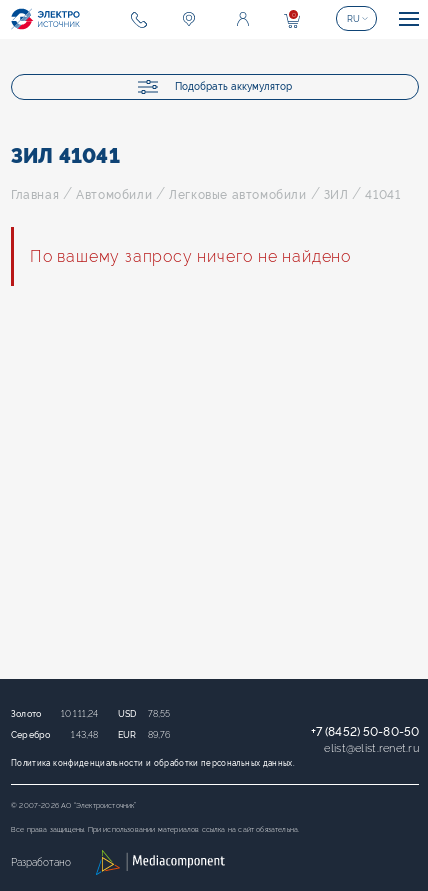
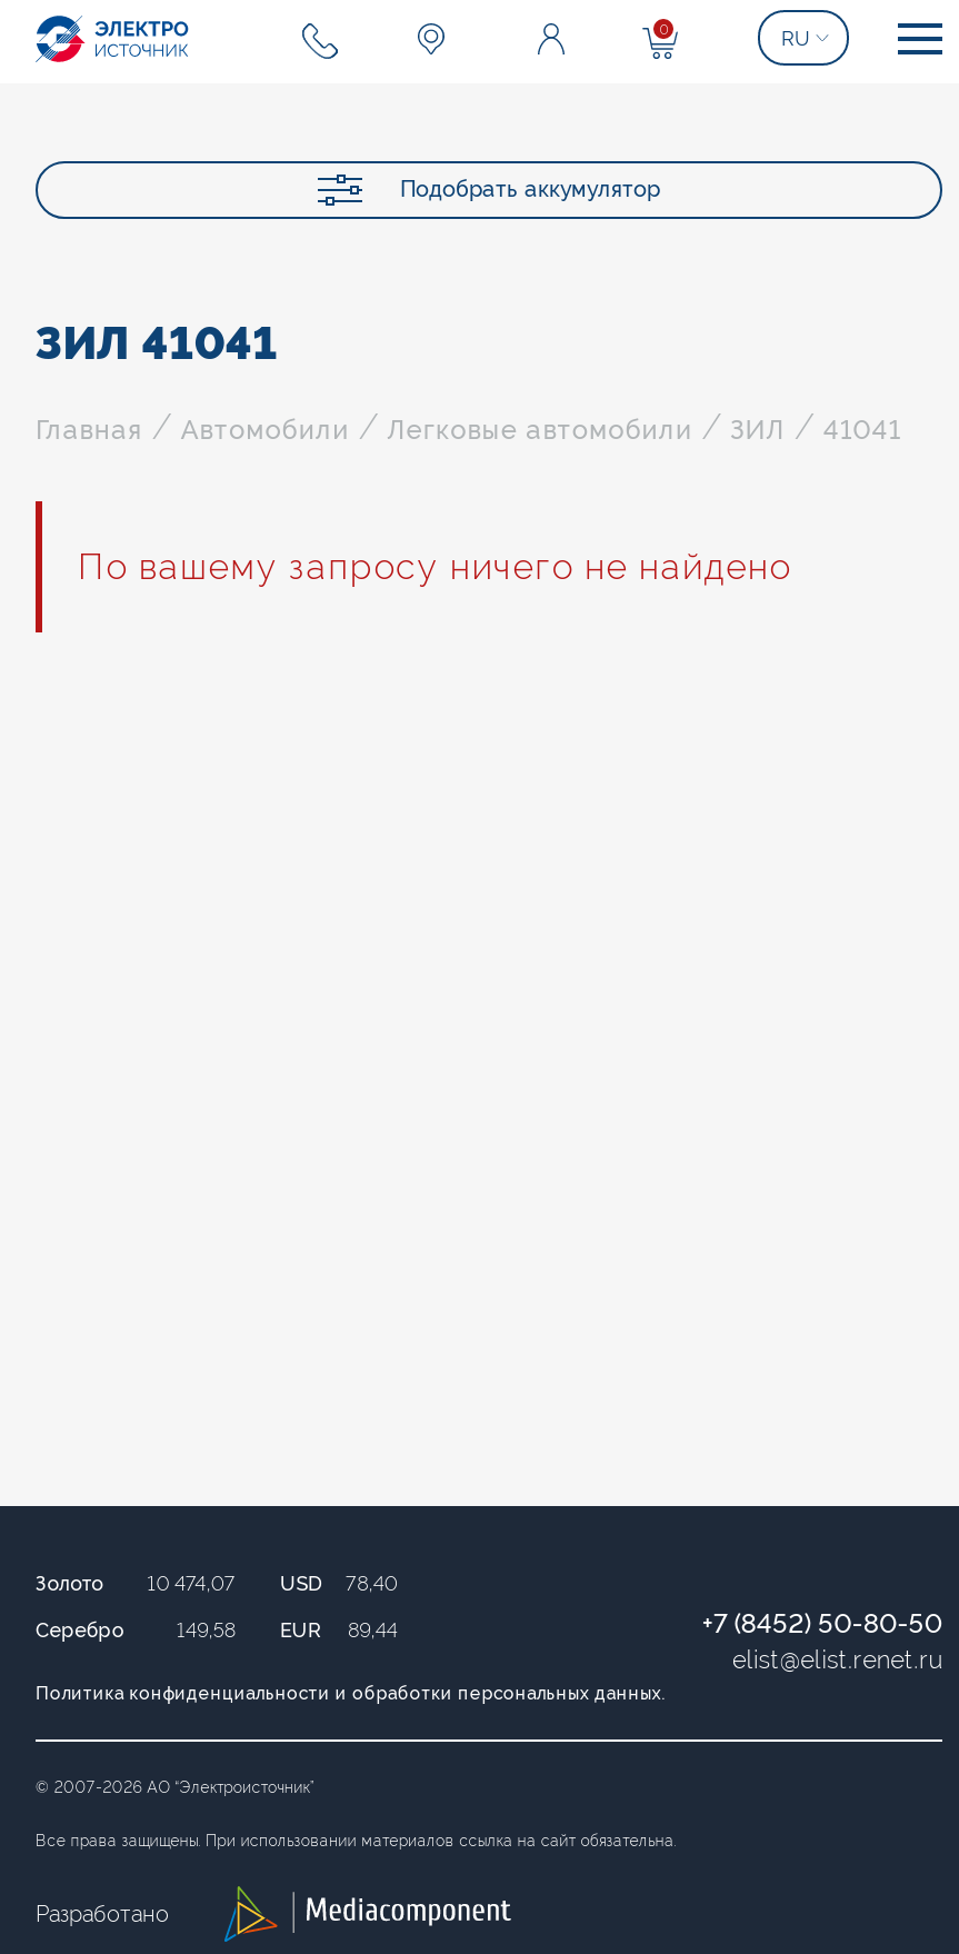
- 10 111,24
+ 10 474,07

- 78,55
+ 78,40

- 143,48
+ 149,58

- 89,76
+ 89,44
